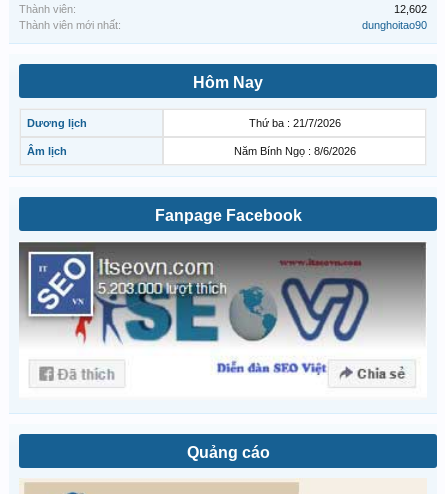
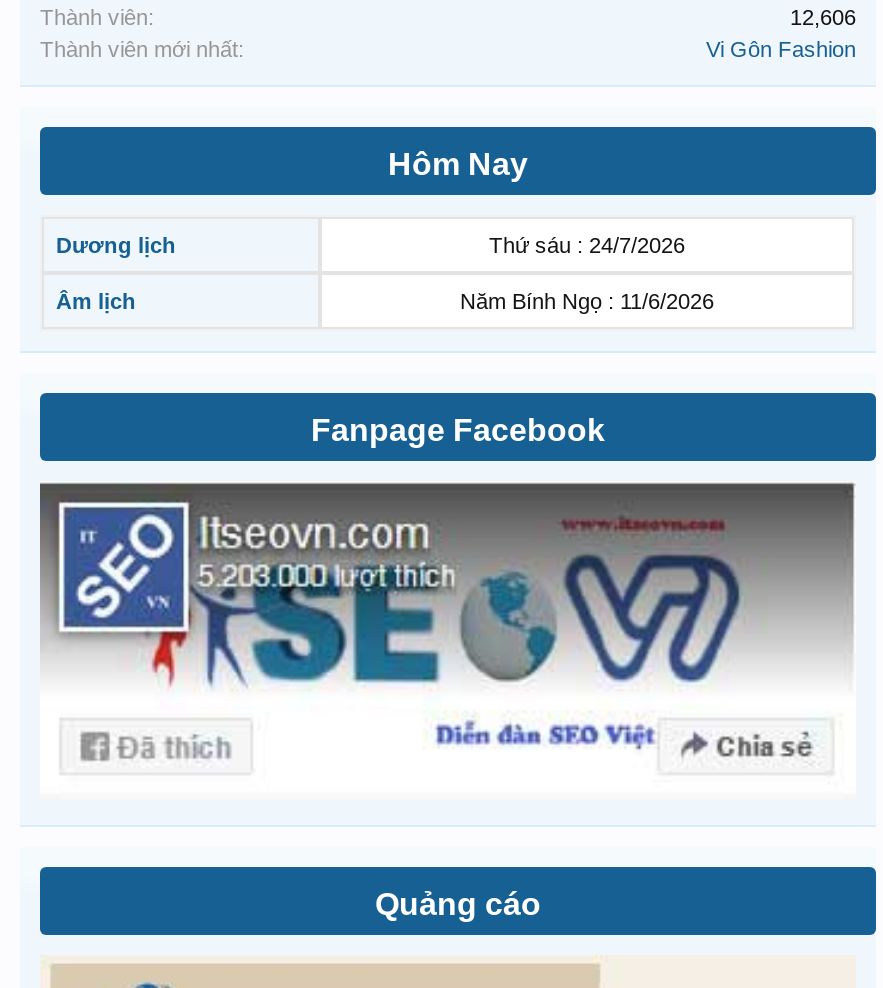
- 12,602
+ 12,606

- dunghoitao90
+ Vi Gôn Fashion

- Thứ ba : 21/7/2026
+ Thứ sáu : 24/7/2026

- Năm Bính Ngọ : 8/6/2026
+ Năm Bính Ngọ : 11/6/2026
